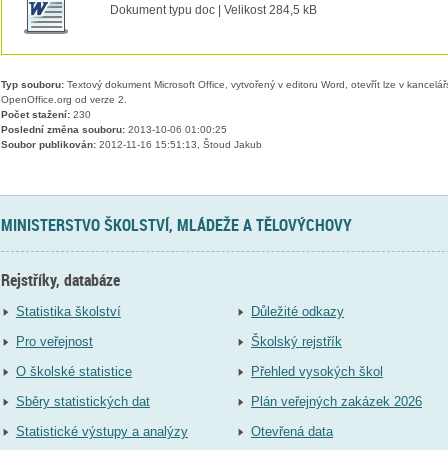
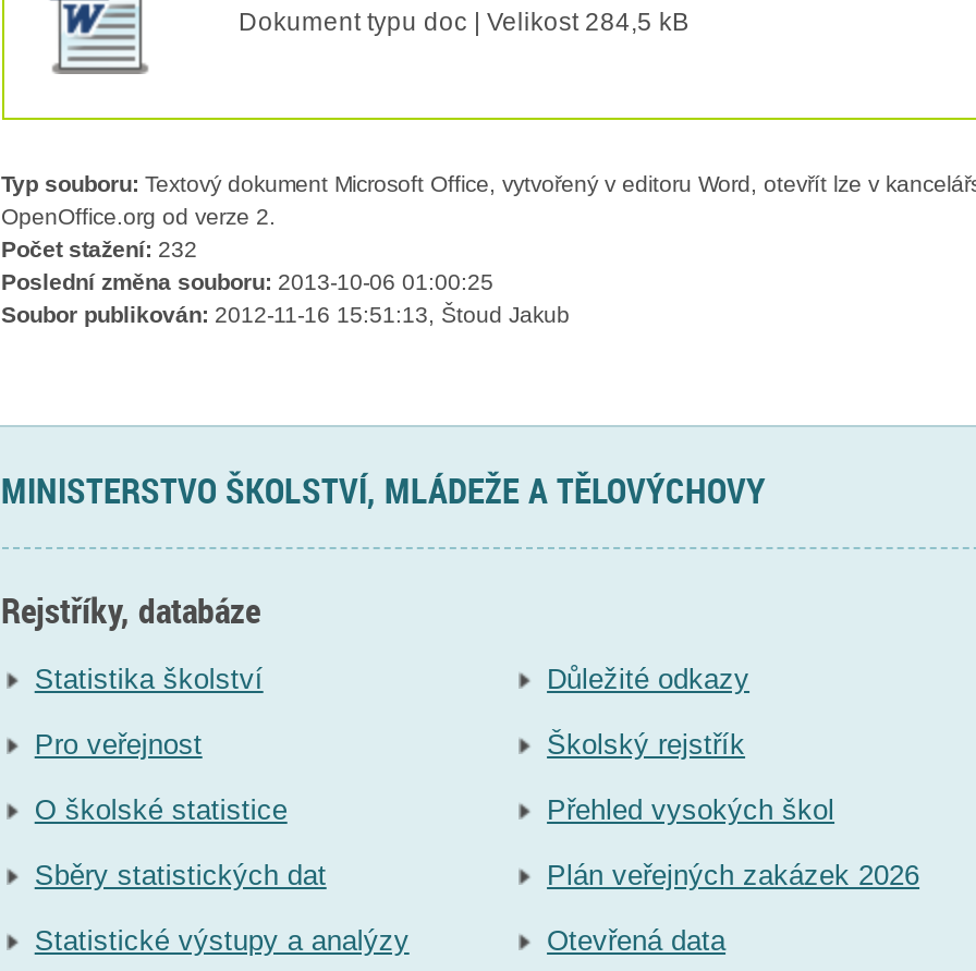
- Počet stažení: 230
+ Počet stažení: 232
